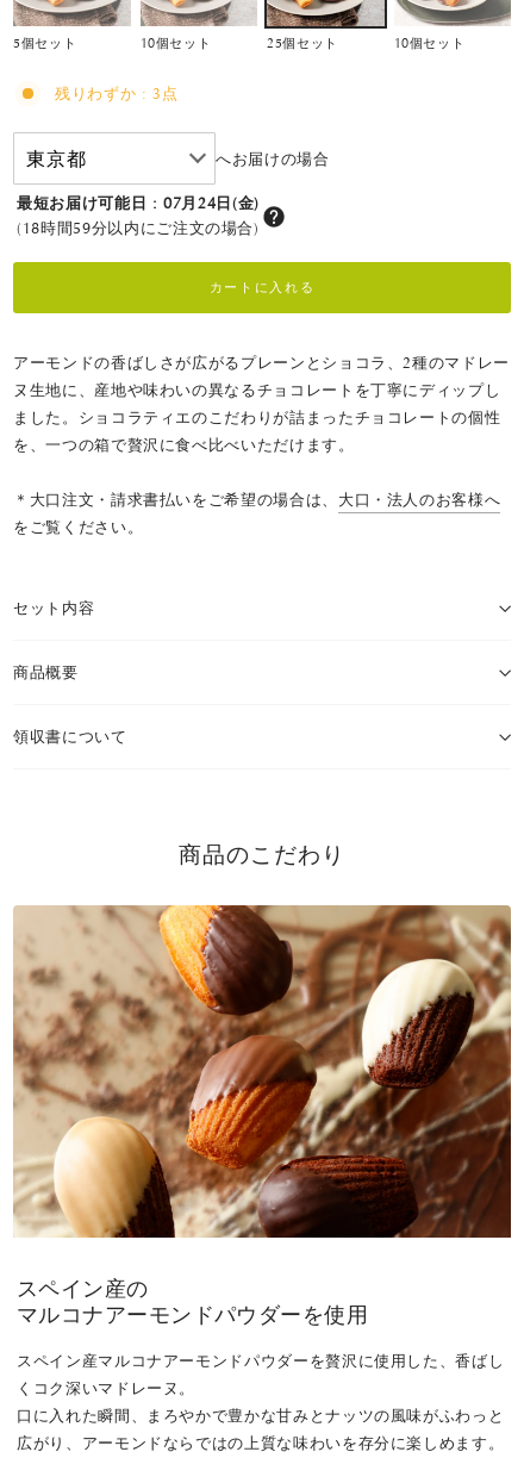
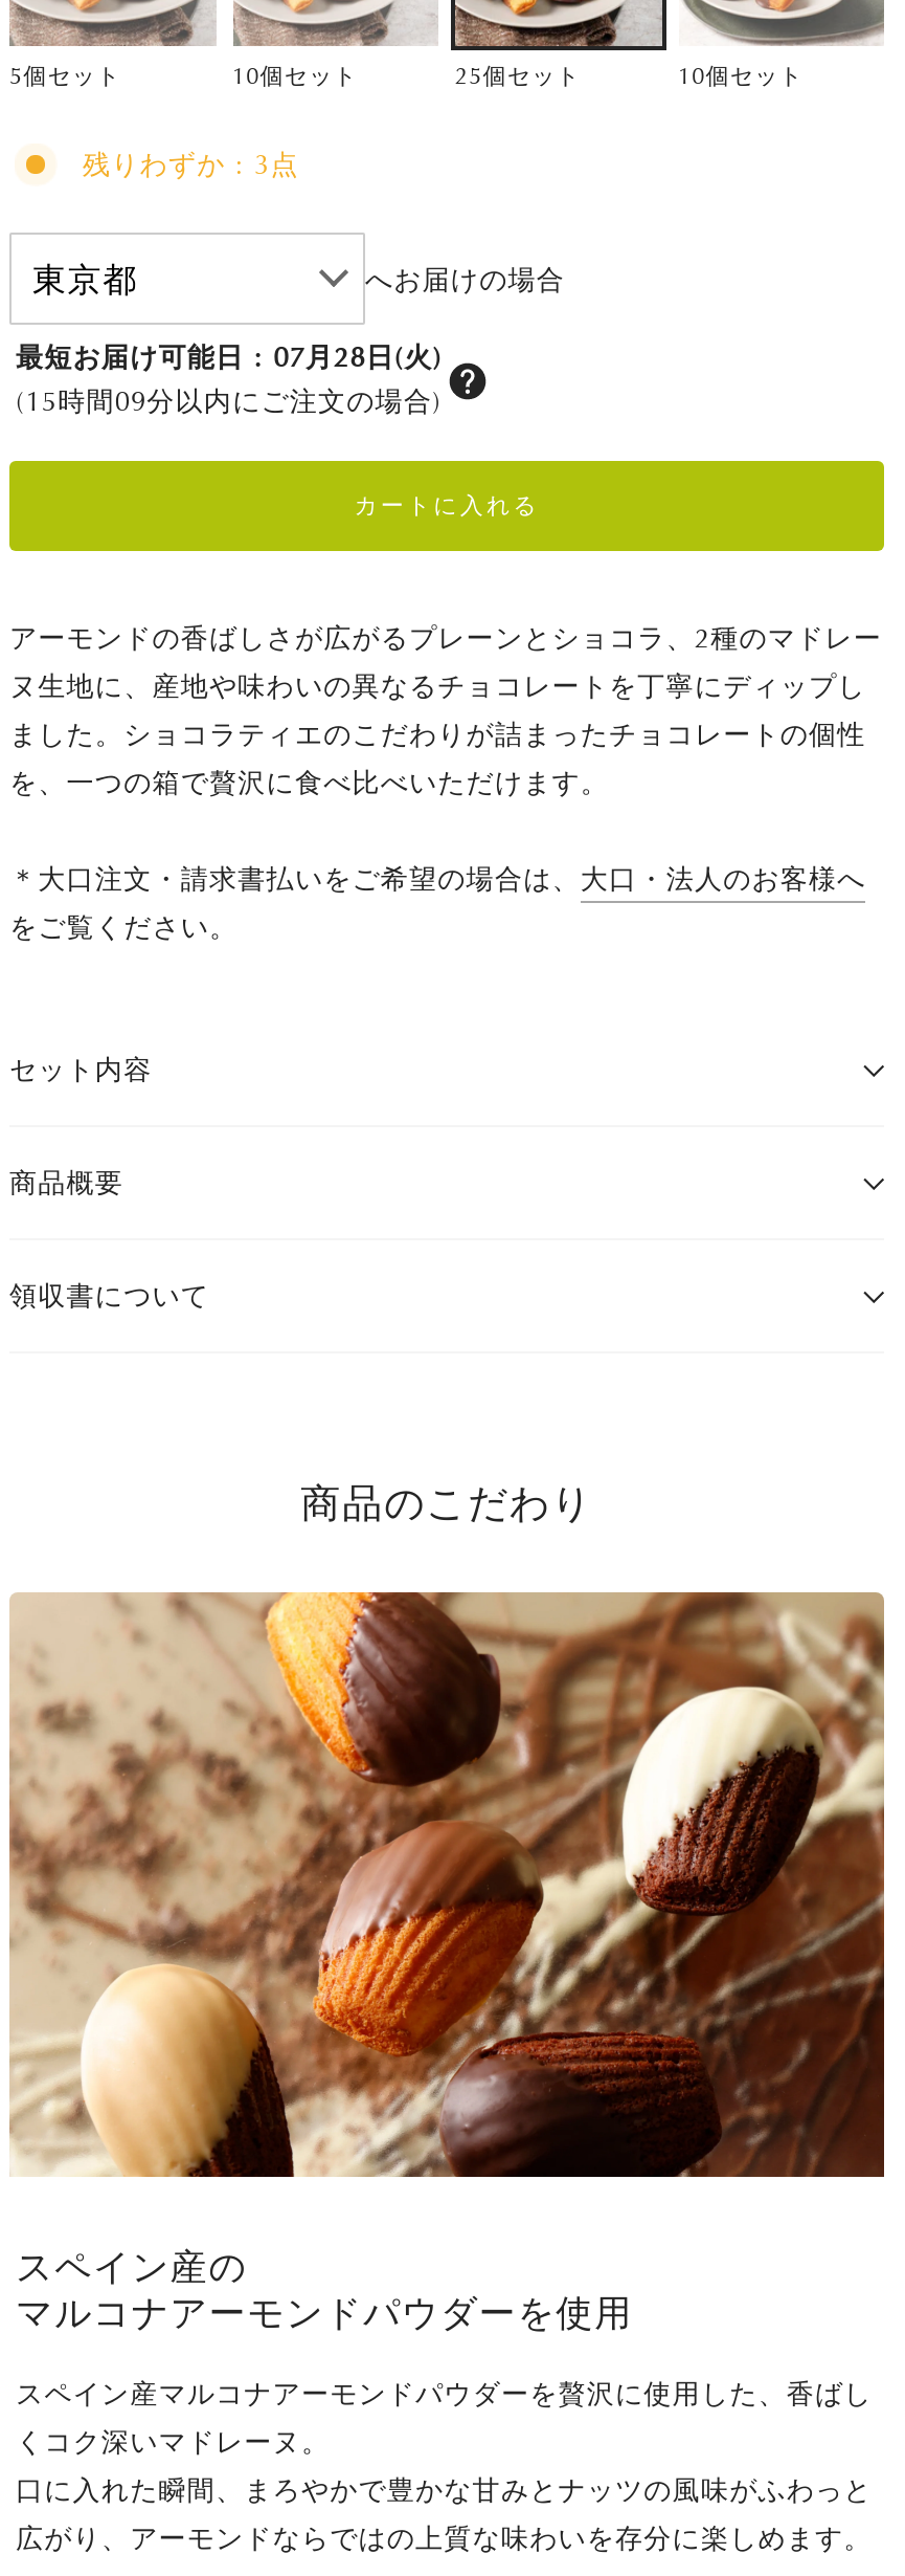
- 最短お届け可能日: 07月24日(金)
+ 最短お届け可能日: 07月28日(火)

- (18時間59分以内にご注文の場合)
+ (15時間09分以内にご注文の場合)
